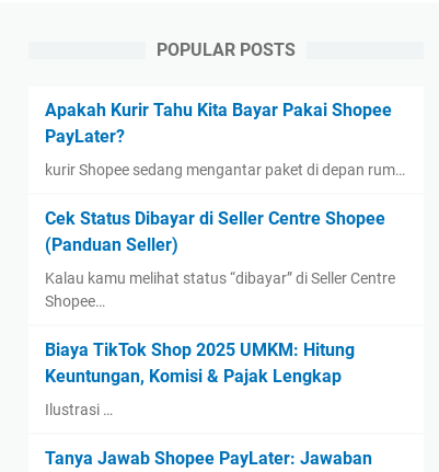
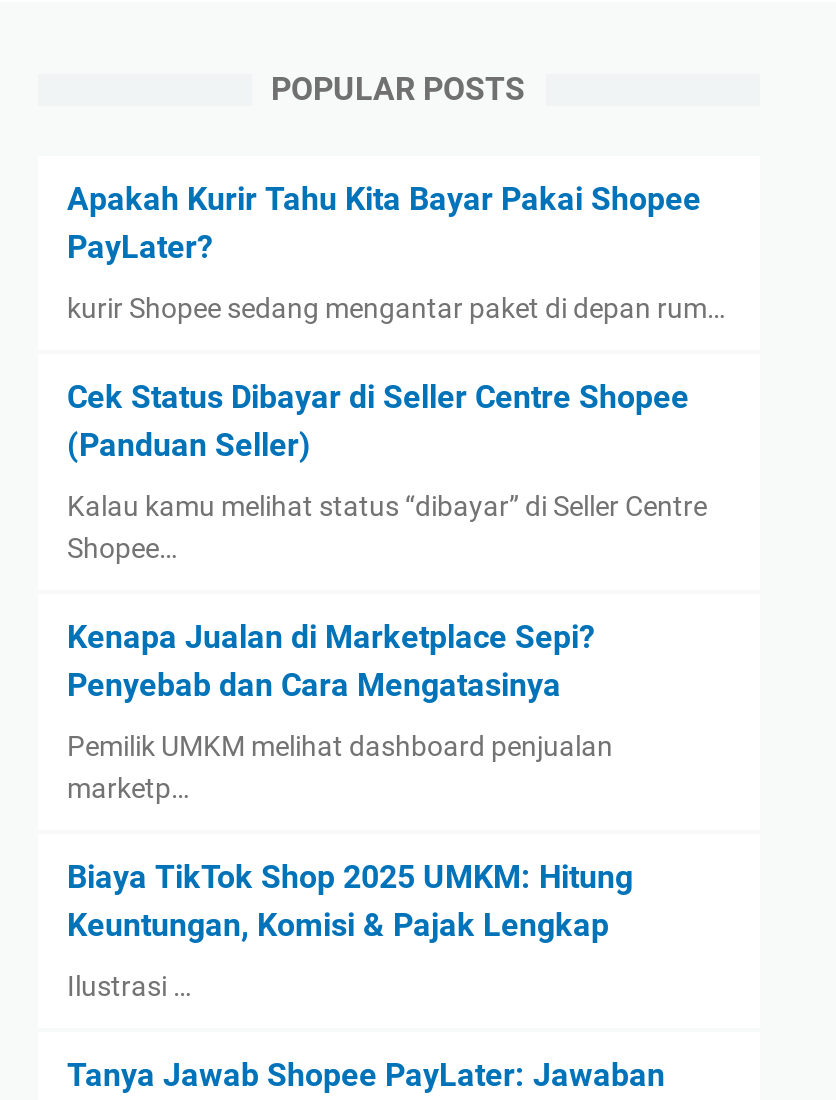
+ Kenapa Jualan di Marketplace Sepi?
+ Penyebab dan Cara Mengatasinya
+ Pemilik UMKM melihat dashboard penjualan
+ marketp…
